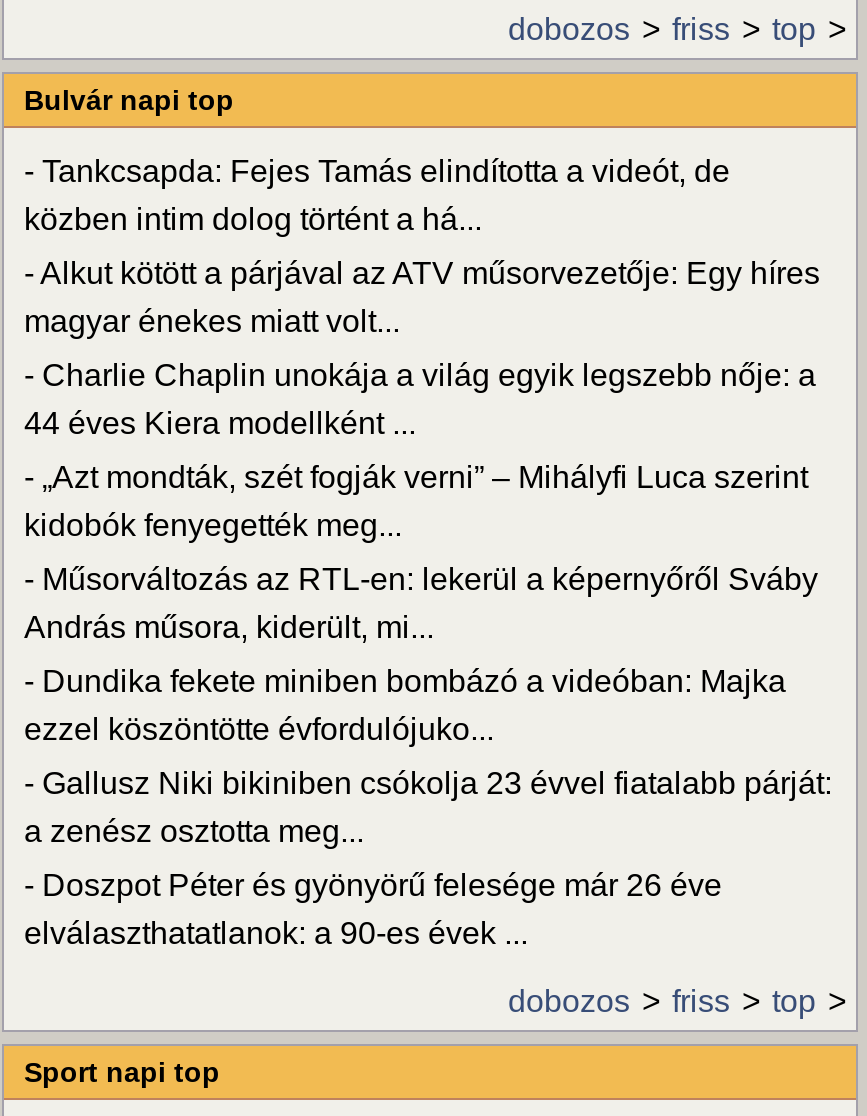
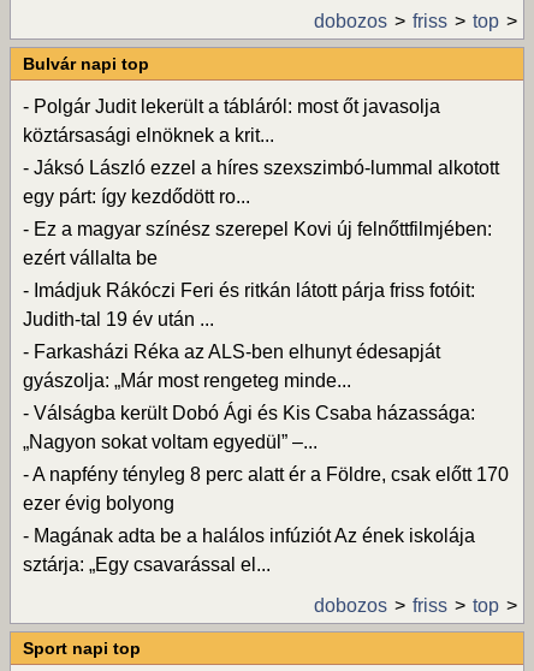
- - Tankcsapda: Fejes Tamás elindította a videót, de
- közben intim dolog történt a há...
+ - Polgár Judit lekerült a tábláról: most őt javasolja
+ köztársasági elnöknek a krit...

- - Alkut kötött a párjával az ATV műsorvezetője: Egy híres
- magyar énekes miatt volt...
+ - Jáksó László ezzel a híres szexszimbó-lummal alkotott
+ egy párt: így kezdődött ro...

- - Charlie Chaplin unokája a világ egyik legszebb nője: a
- 44 éves Kiera modellként ...
+ - Ez a magyar színész szerepel Kovi új felnőttfilmjében:
+ ezért vállalta be

- - „Azt mondták, szét fogják verni” – Mihályfi Luca szerint
- kidobók fenyegették meg...
+ - Imádjuk Rákóczi Feri és ritkán látott párja friss fotóit:
+ Judith-tal 19 év után ...

- - Műsorváltozás az RTL-en: lekerül a képernyőről Sváby
- András műsora, kiderült, mi...
+ - Farkasházi Réka az ALS-ben elhunyt édesapját
+ gyászolja: „Már most rengeteg minde...

- - Dundika fekete miniben bombázó a videóban: Majka
- ezzel köszöntötte évfordulójuko...
+ - Válságba került Dobó Ági és Kis Csaba házassága:
+ „Nagyon sokat voltam egyedül” –...

- - Gallusz Niki bikiniben csókolja 23 évvel fiatalabb párját:
- a zenész osztotta meg...
+ - A napfény tényleg 8 perc alatt ér a Földre, csak előtt 170
+ ezer évig bolyong

- - Doszpot Péter és gyönyörű felesége már 26 éve
- elválaszthatatlanok: a 90-es évek ...
+ - Magának adta be a halálos infúziót Az ének iskolája
+ sztárja: „Egy csavarással el...
